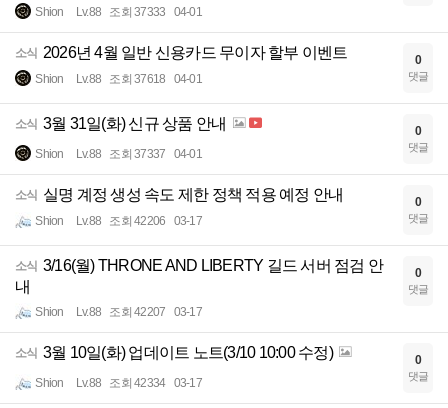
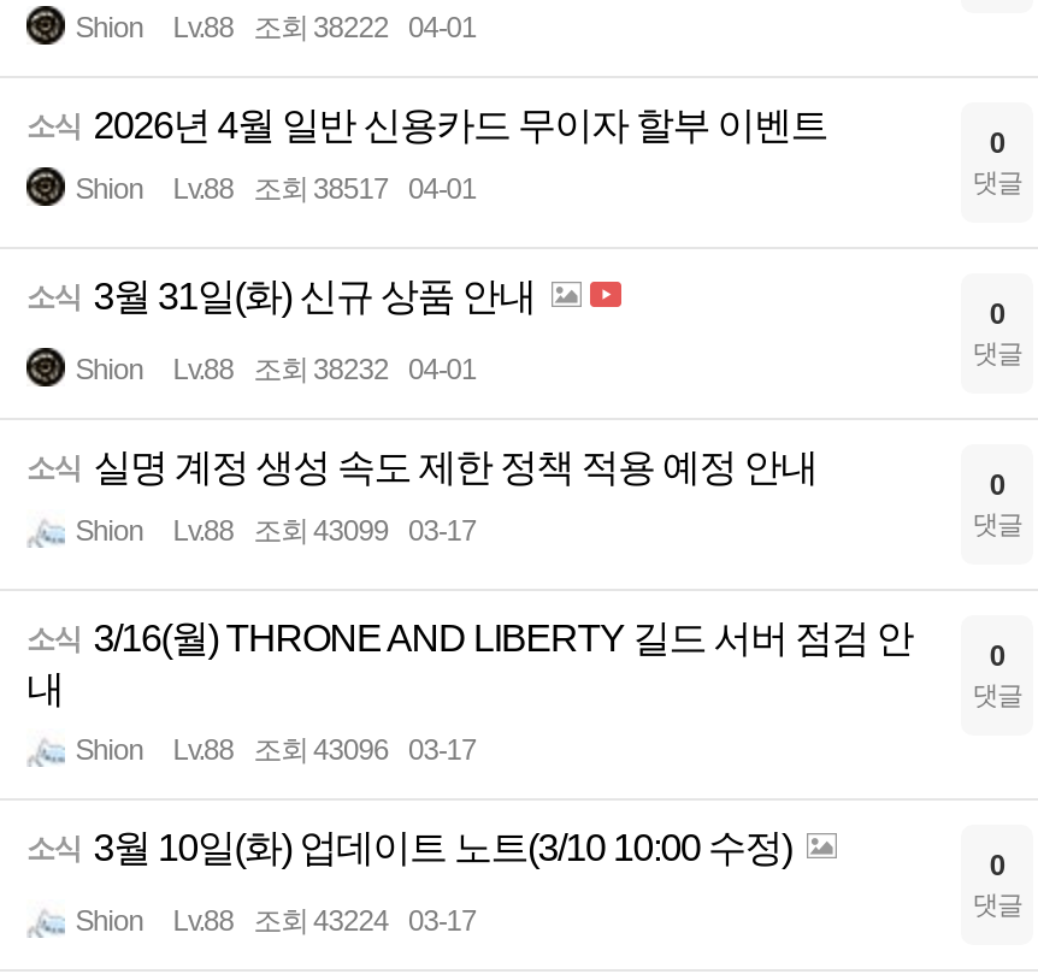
- Shion Lv.88 조회 37333 04-01
+ Shion Lv.88 조회 38222 04-01

- Shion Lv.88 조회 37618 04-01
+ Shion Lv.88 조회 38517 04-01

- Shion Lv.88 조회 37337 04-01
+ Shion Lv.88 조회 38232 04-01

- Shion Lv.88 조회 42206 03-17
+ Shion Lv.88 조회 43099 03-17

- Shion Lv.88 조회 42207 03-17
+ Shion Lv.88 조회 43096 03-17

- Shion Lv.88 조회 42334 03-17
+ Shion Lv.88 조회 43224 03-17
